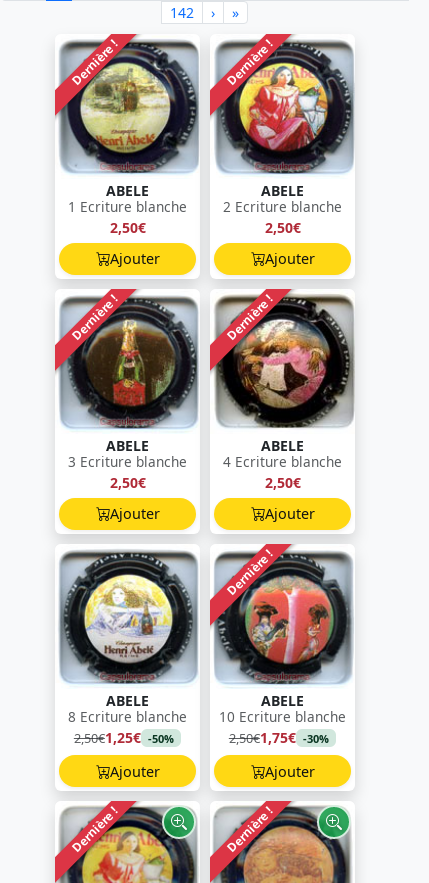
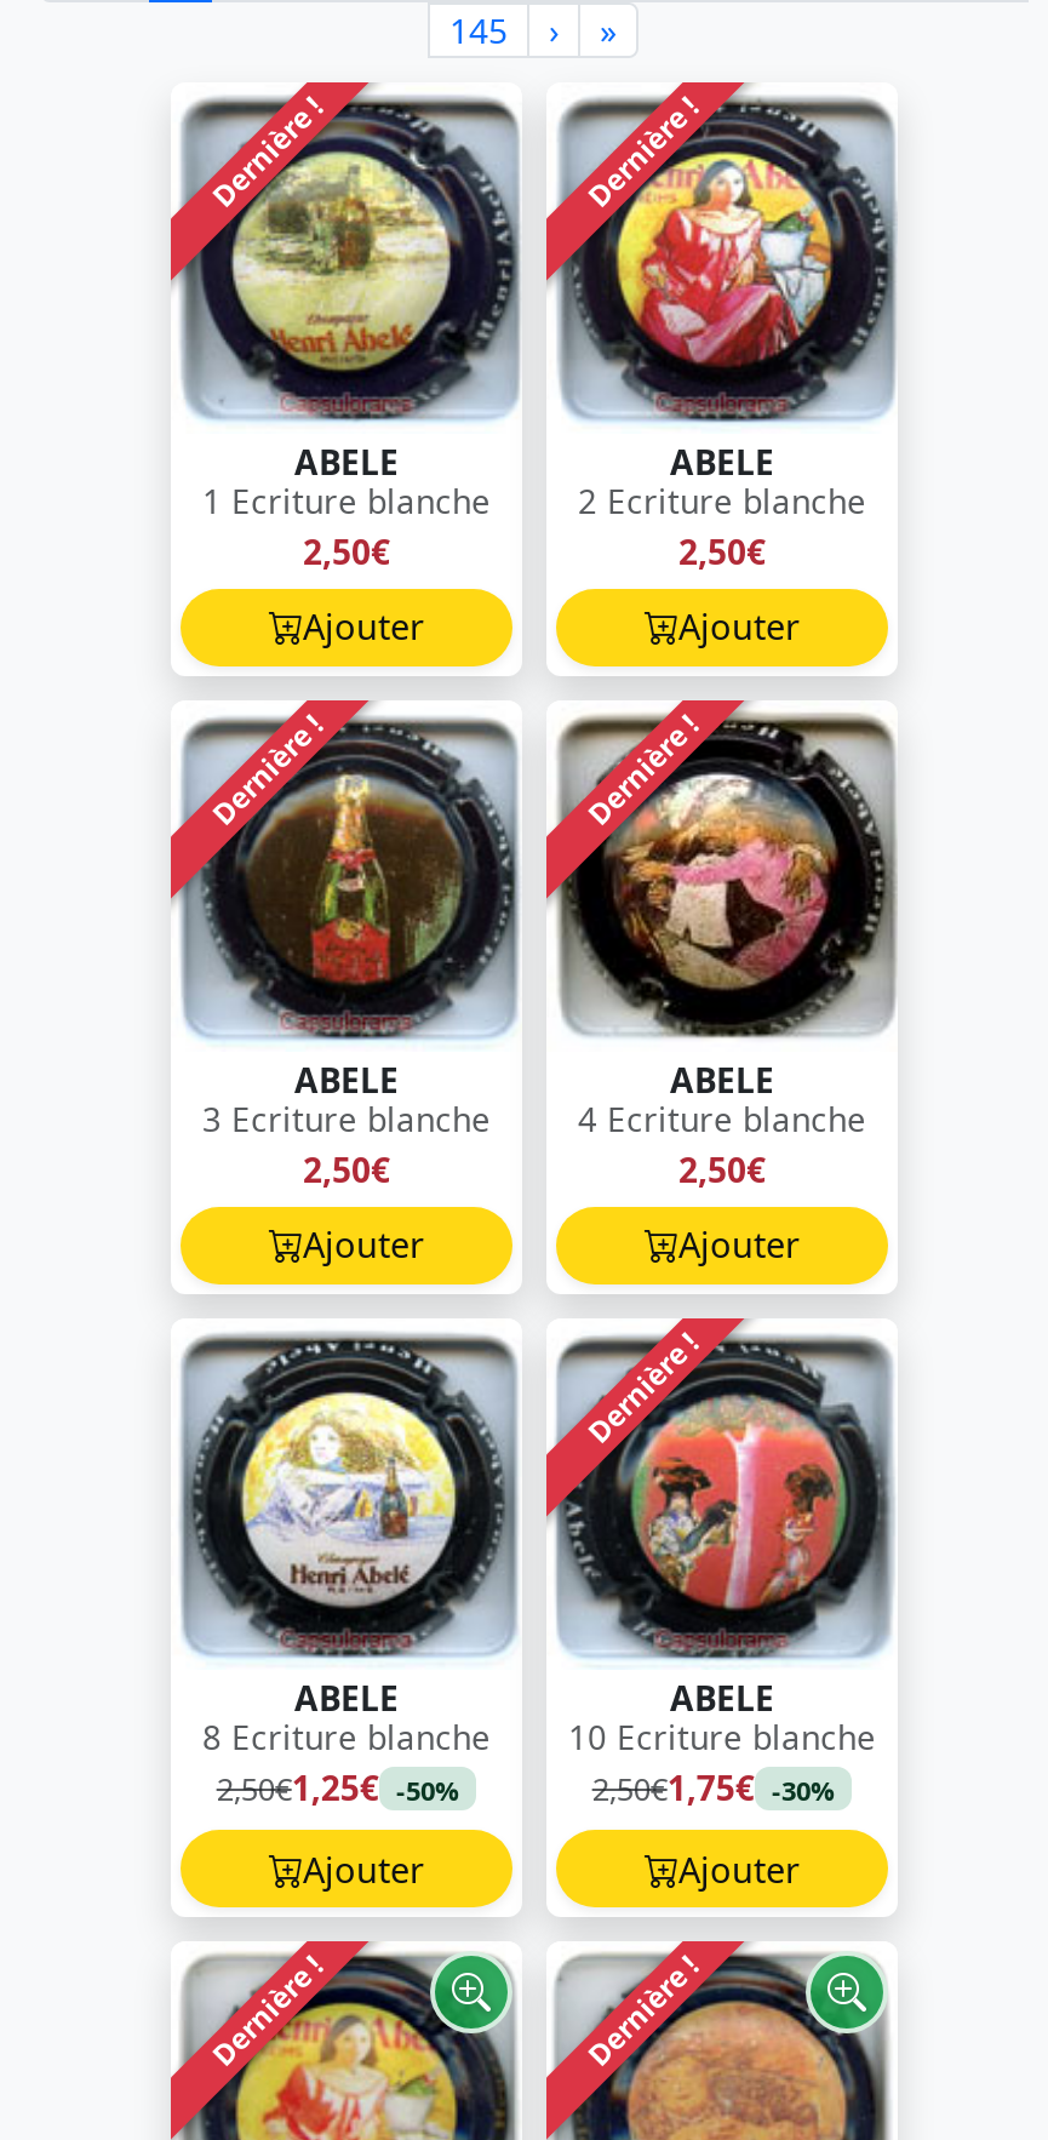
- 142
+ 145
